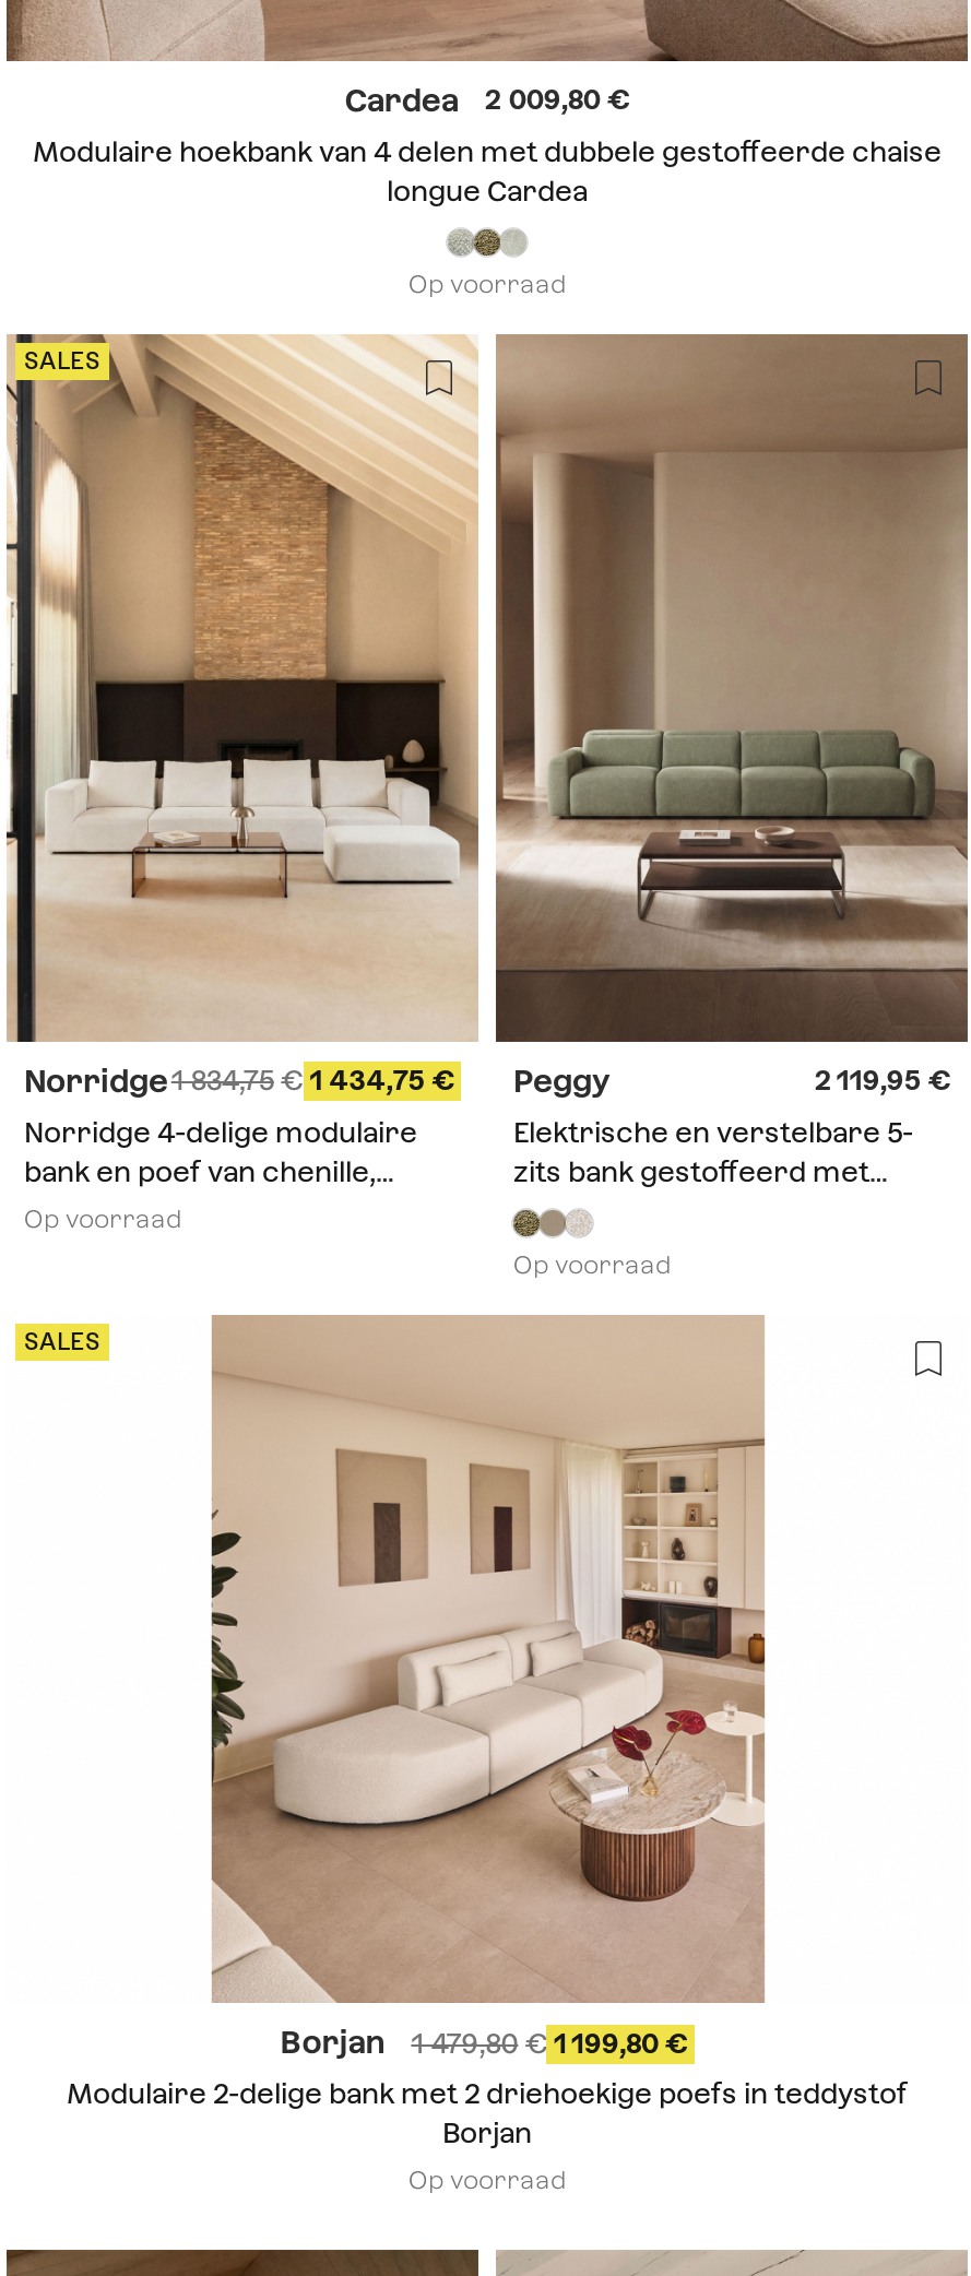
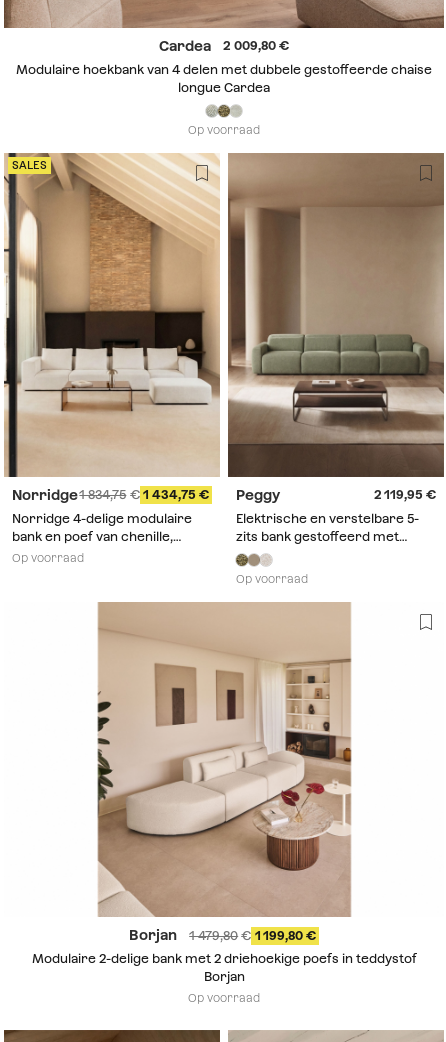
- SALES
